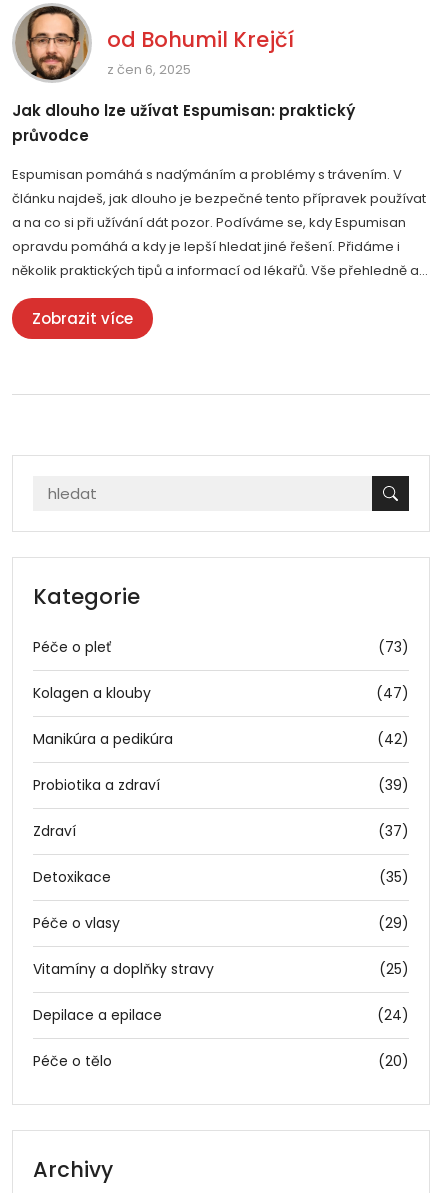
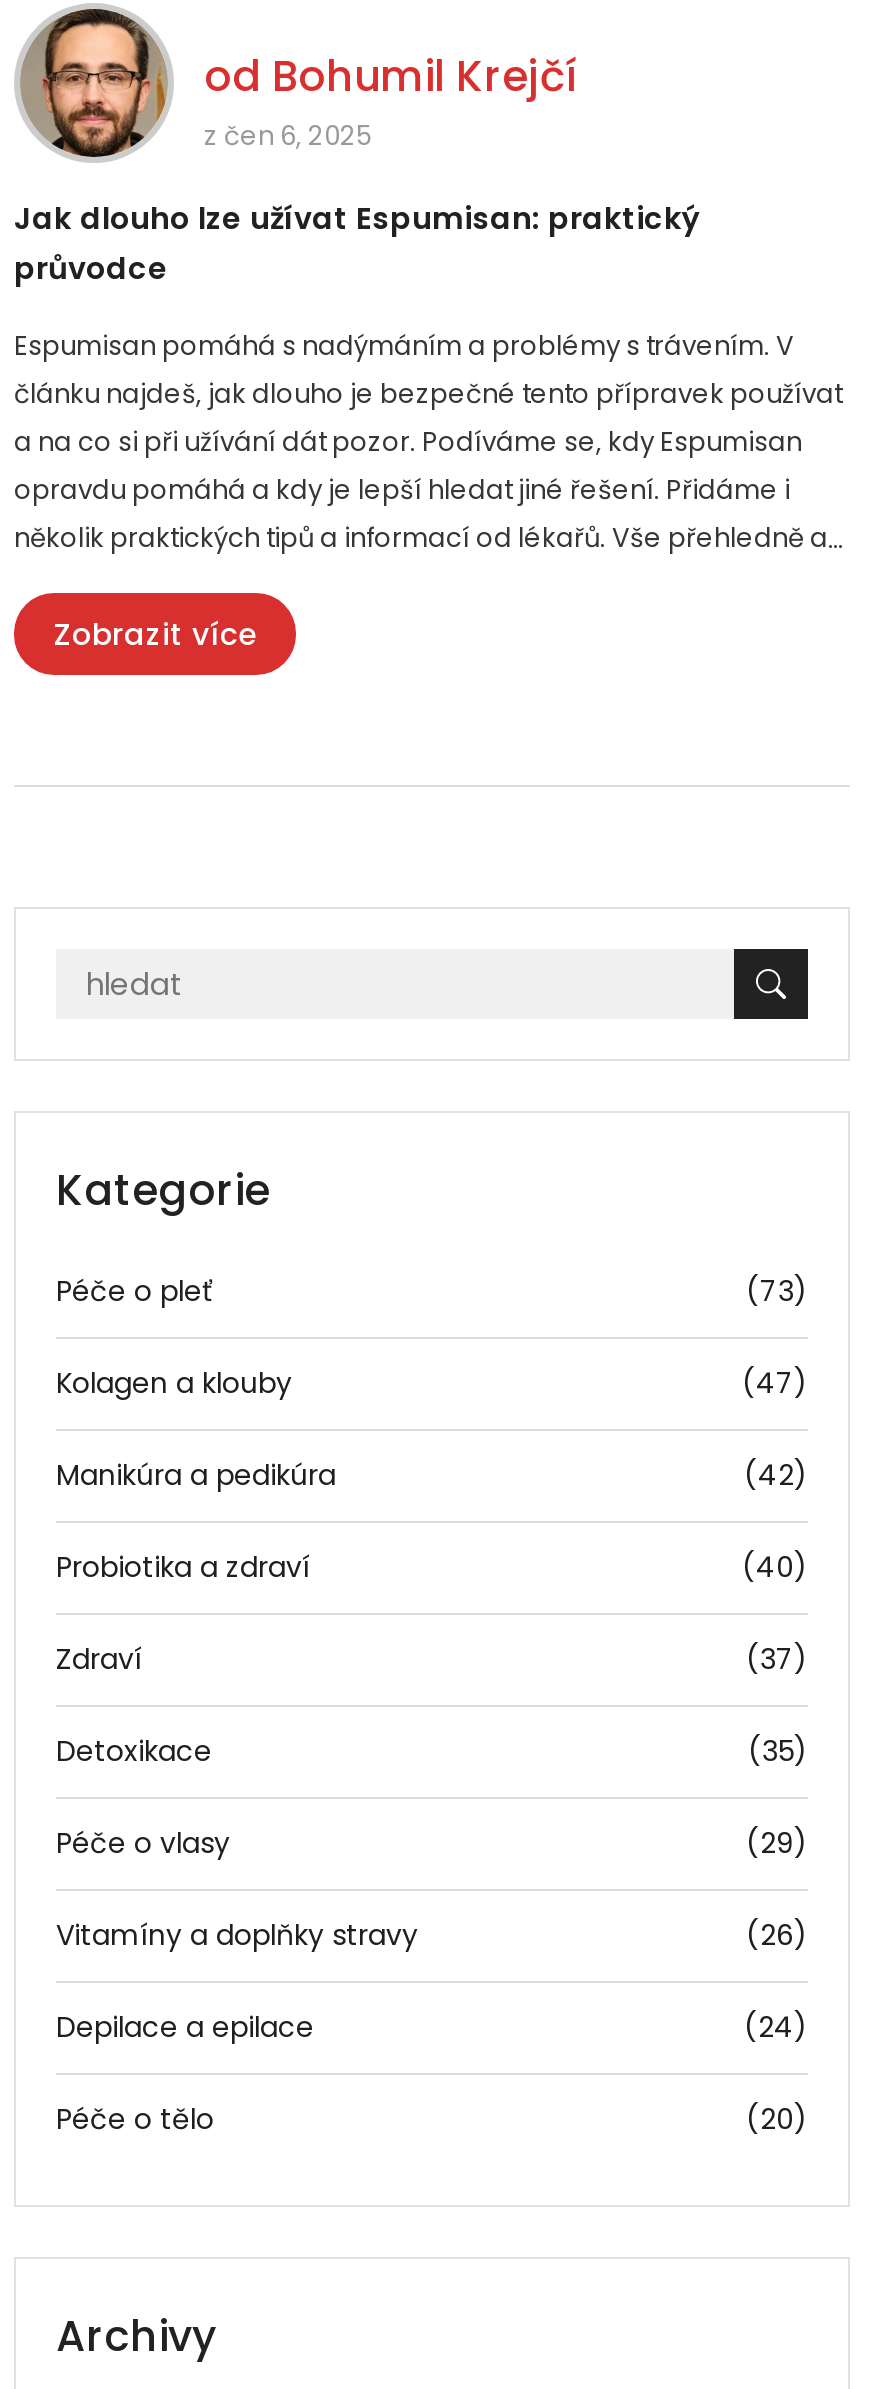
- (39)
+ (40)

- (25)
+ (26)
